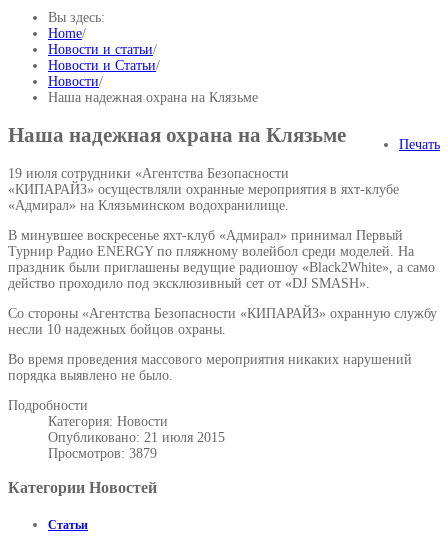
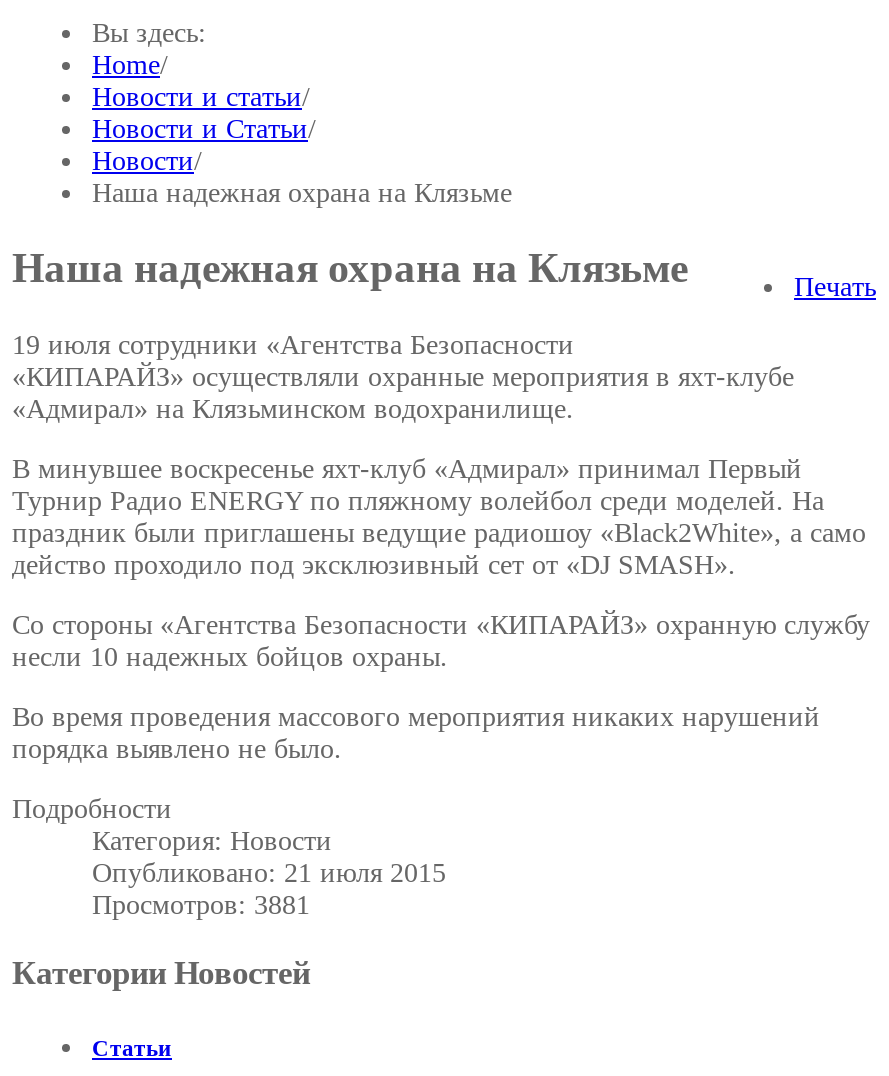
- Просмотров: 3879
+ Просмотров: 3881
